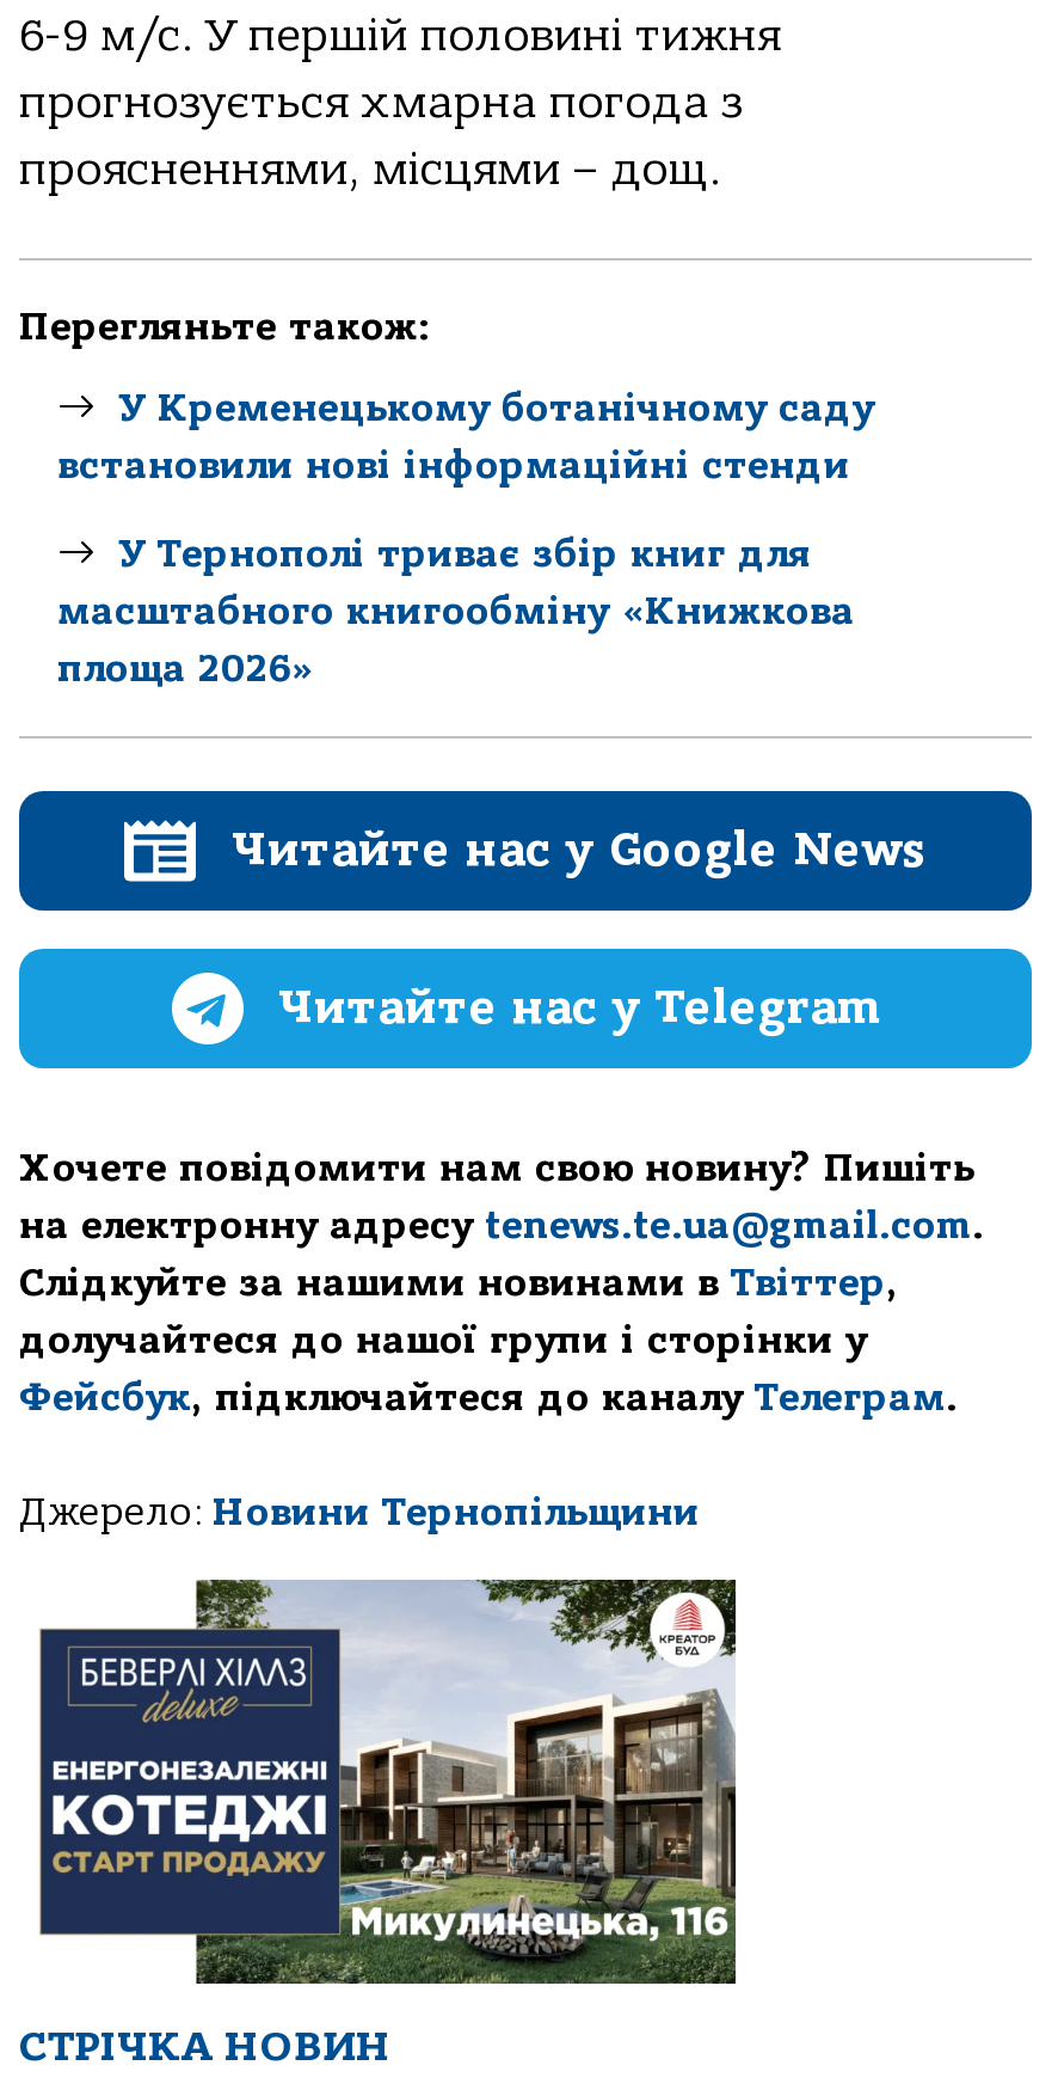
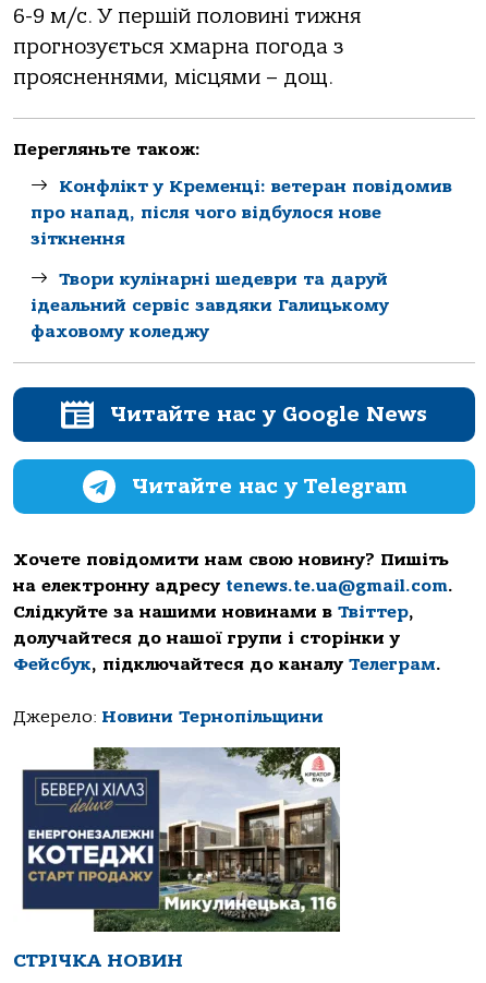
- У Кременецькому ботанічному саду
- встановили нові інформаційні стенди
+ Конфлікт у Кременці: ветеран повідомив
+ про напад, після чого відбулося нове
+ зіткнення

- У Тернополі триває збір книг для
- масштабного книгообміну «Книжкова
- площа 2026»
+ Твори кулінарні шедеври та даруй
+ ідеальний сервіс завдяки Галицькому
+ фаховому коледжу
